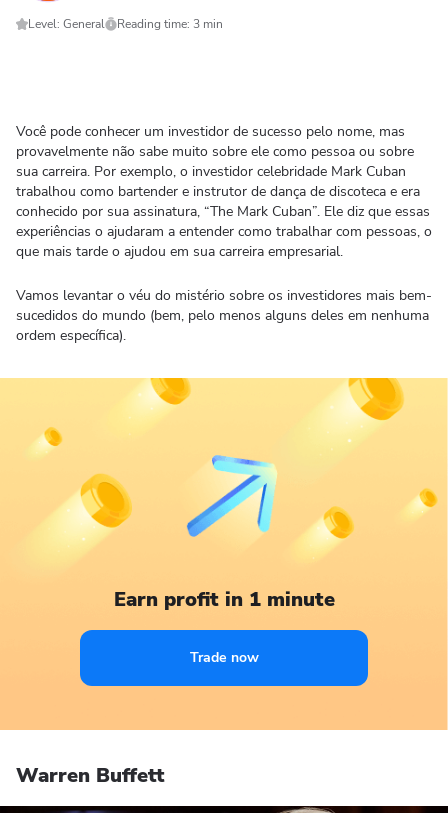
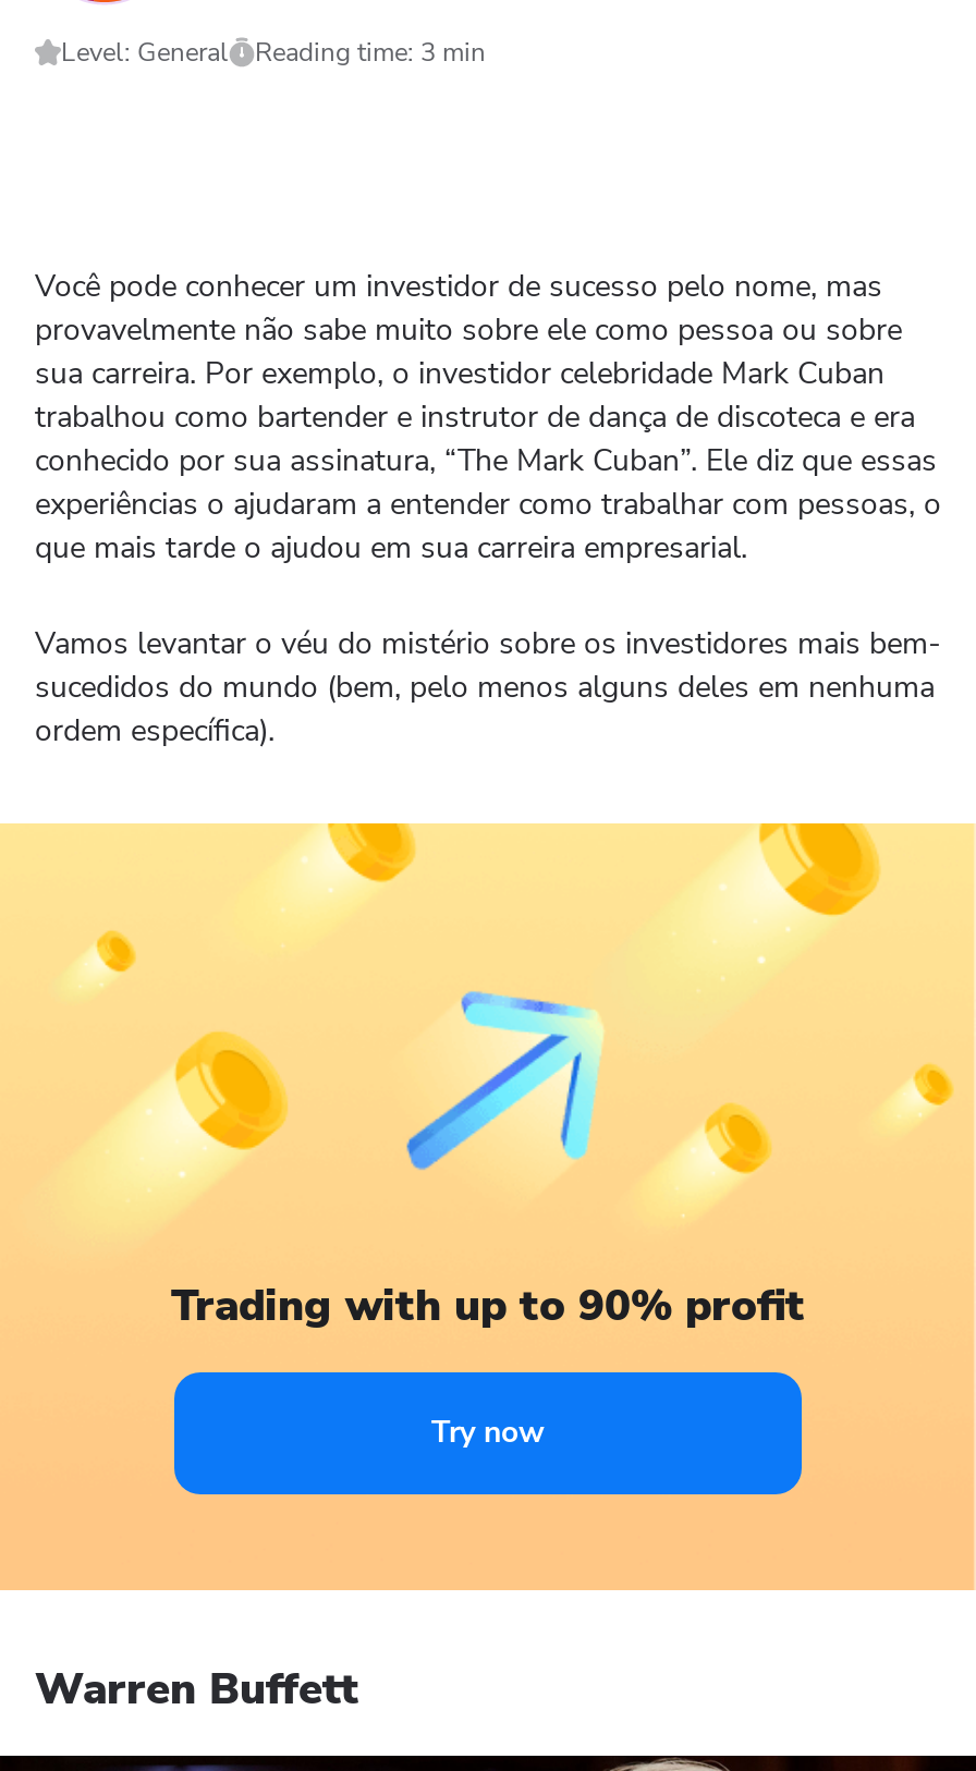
- Earn profit in 1 minute
+ Trading with up to 90% profit

- Trade now
+ Try now
